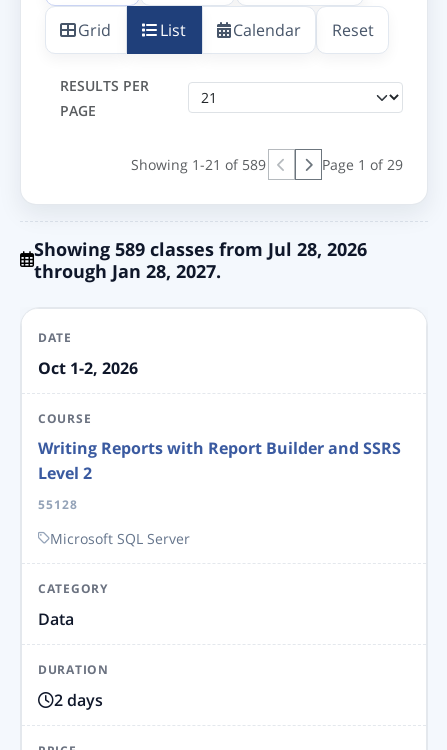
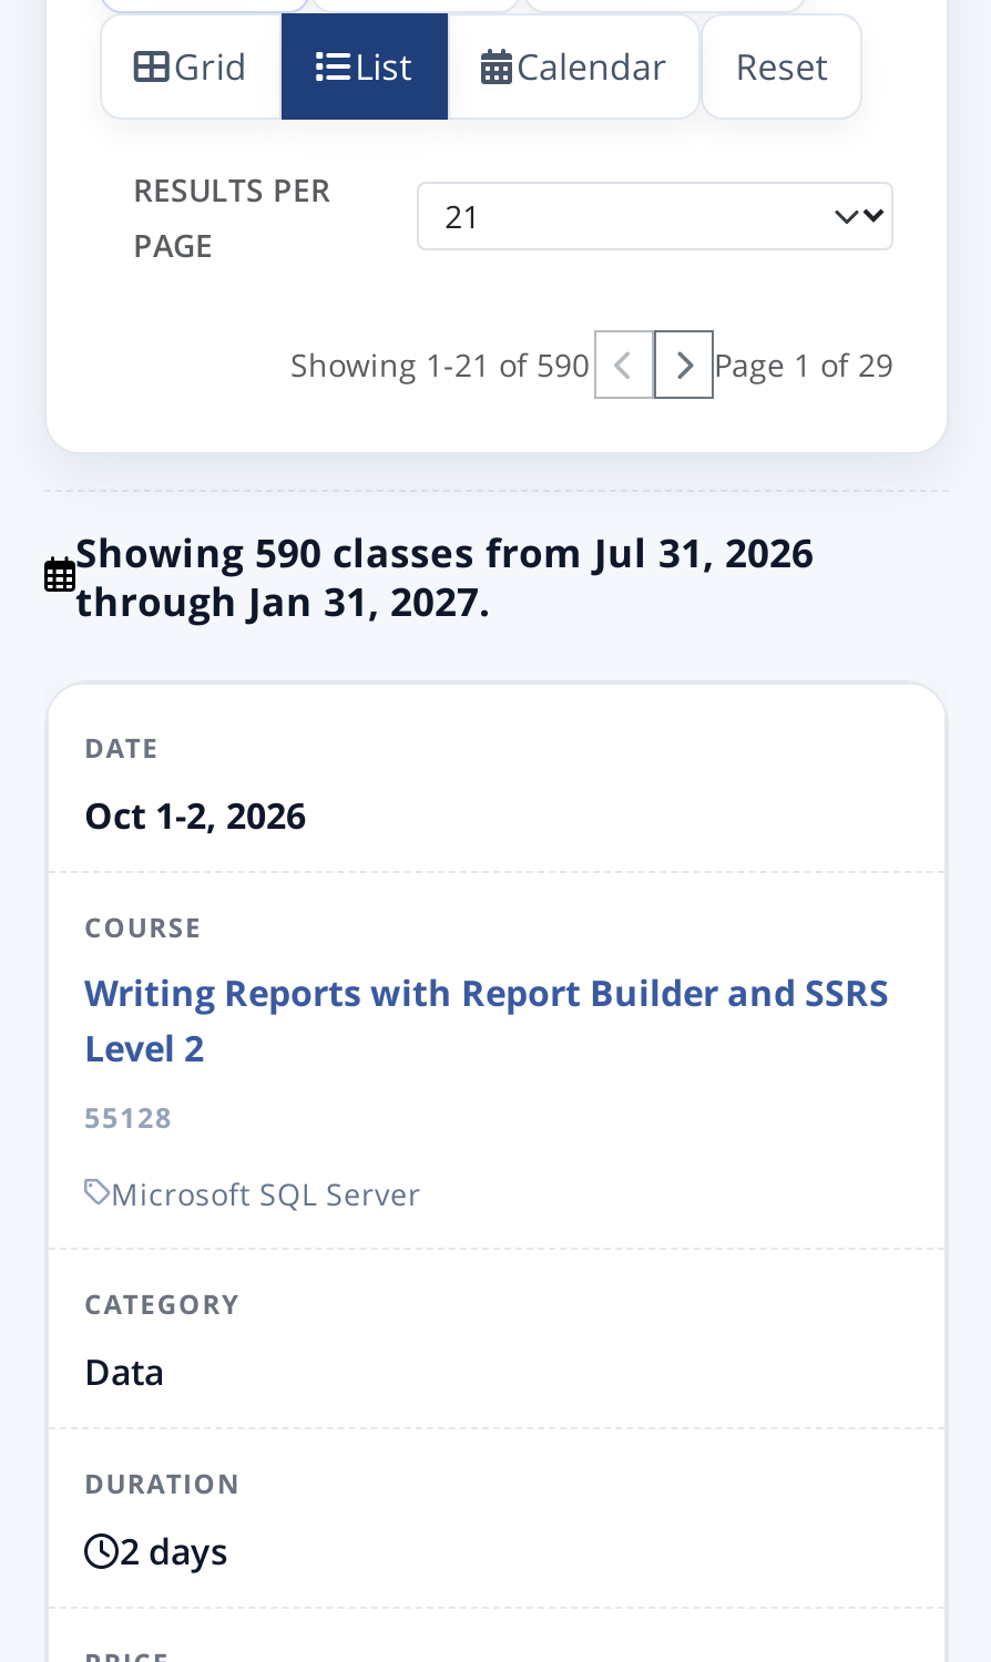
- Showing 1-21 of 589
+ Showing 1-21 of 590

- Showing 589 classes from Jul 28, 2026
+ Showing 590 classes from Jul 31, 2026

- through Jan 28, 2027.
+ through Jan 31, 2027.
